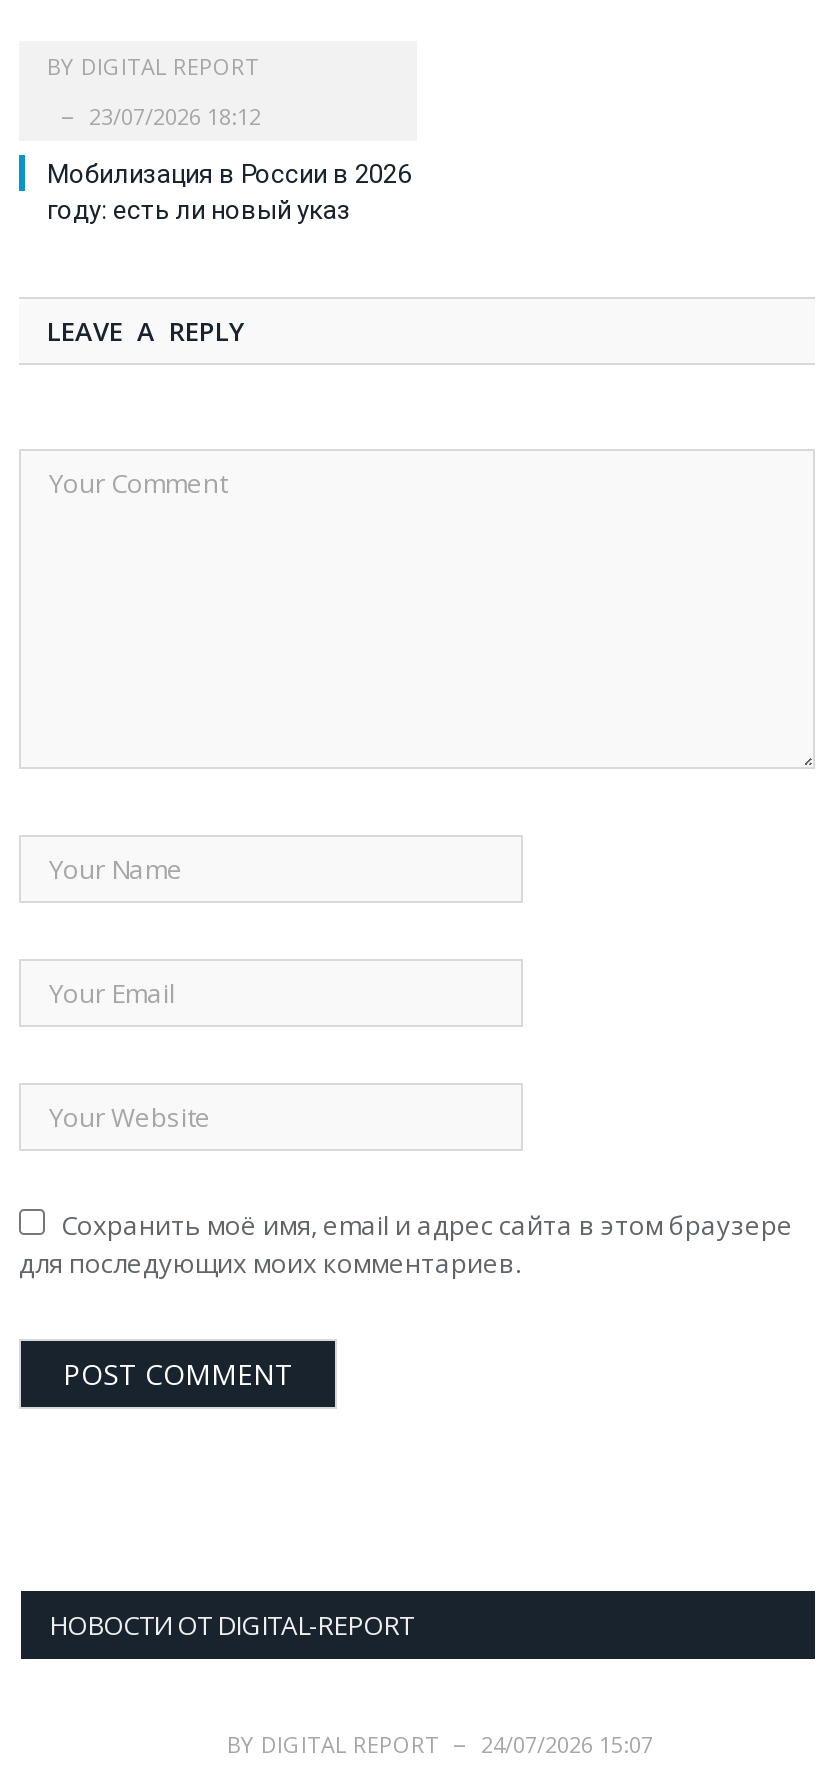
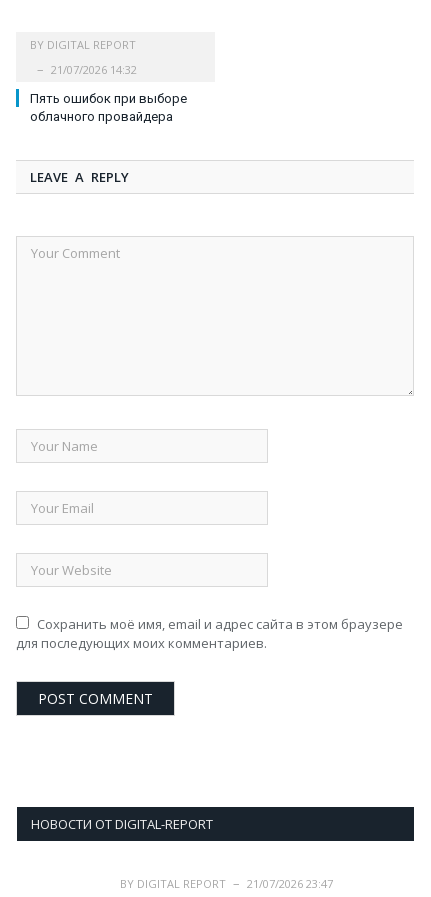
- 23/07/2026 18:12
+ 21/07/2026 14:32

- Мобилизация в России в 2026
- году: есть ли новый указ
+ Пять ошибок при выборе
+ облачного провайдера

- BY DIGITAL REPORT 24/07/2026 15:07
+ BY DIGITAL REPORT 21/07/2026 23:47
